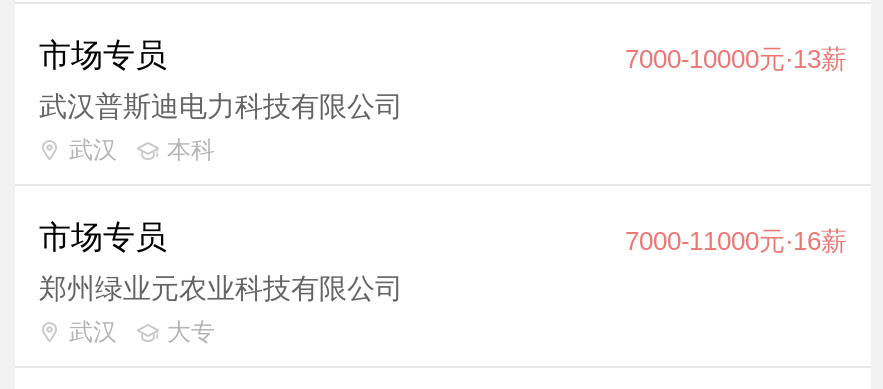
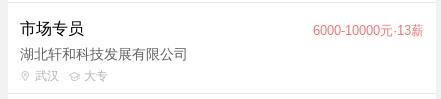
- 7000-10000元·13薪
- 武汉普斯迪电力科技有限公司
- 武汉
- 本科
- 市场专员
- 7000-11000元·16薪
- 郑州绿业元农业科技有限公司
+ 6000-10000元·13薪
+ 湖北轩和科技发展有限公司
